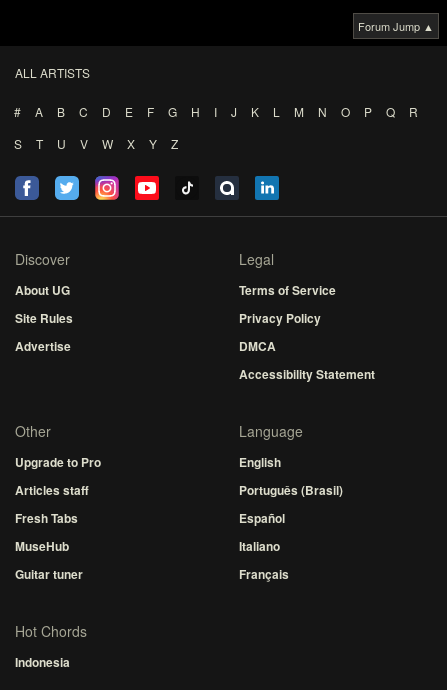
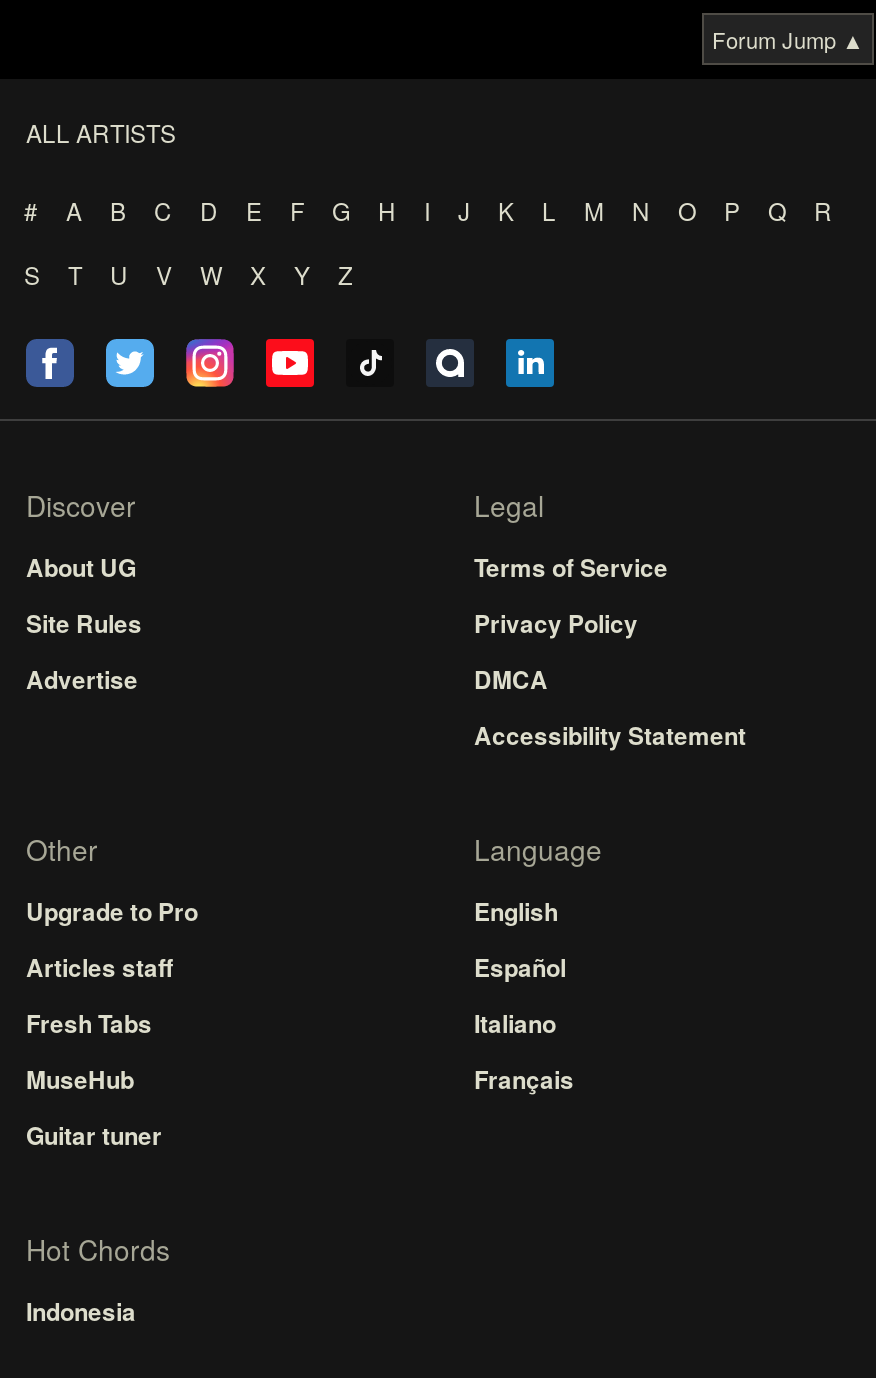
- Português (Brasil)

moved up: Español | Italiano | Français
